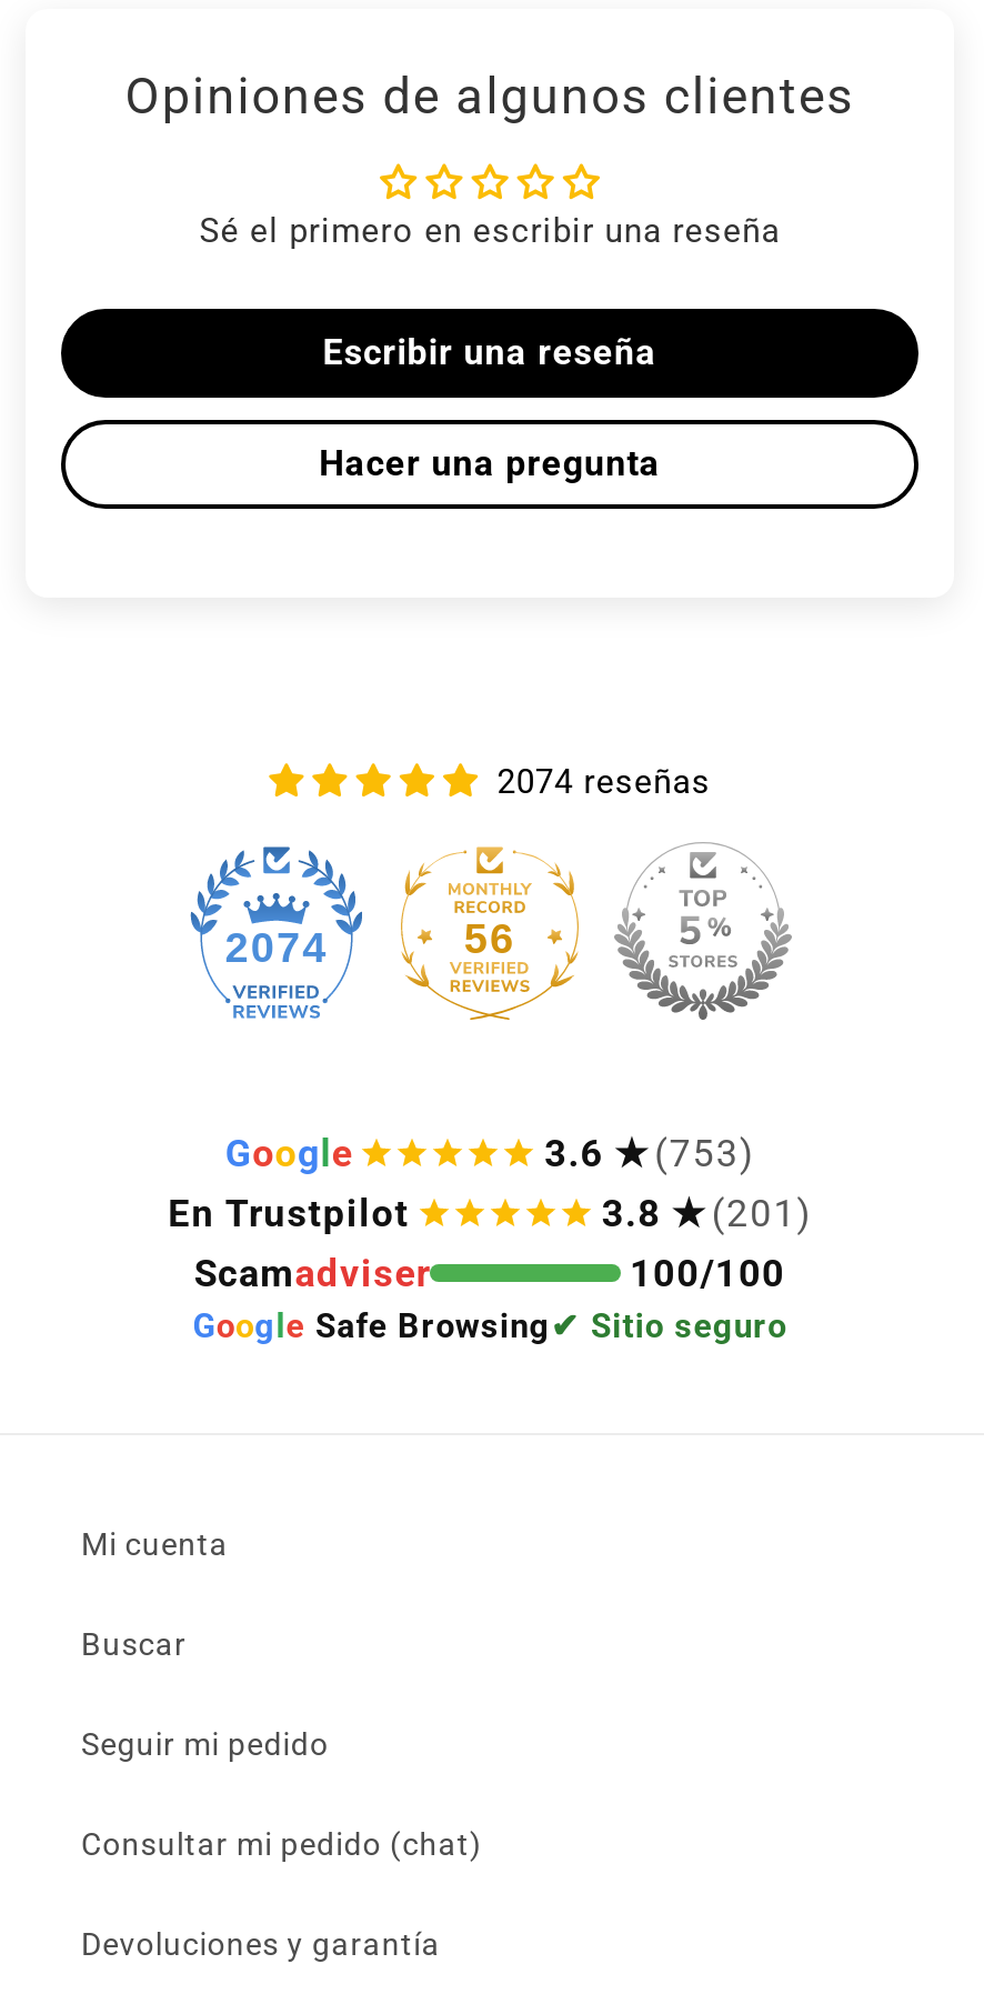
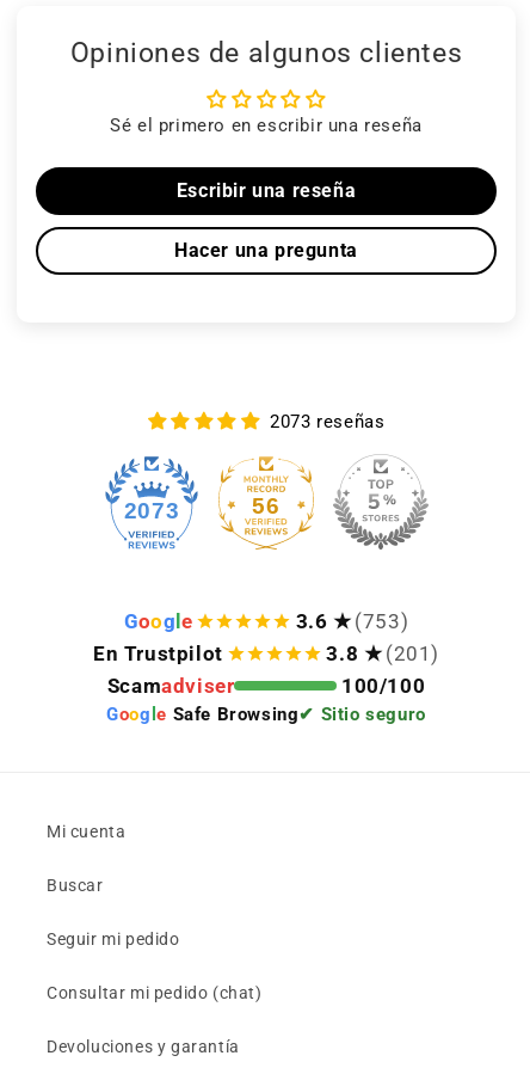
- 2074 reseñas
+ 2073 reseñas

- 2074
+ 2073
